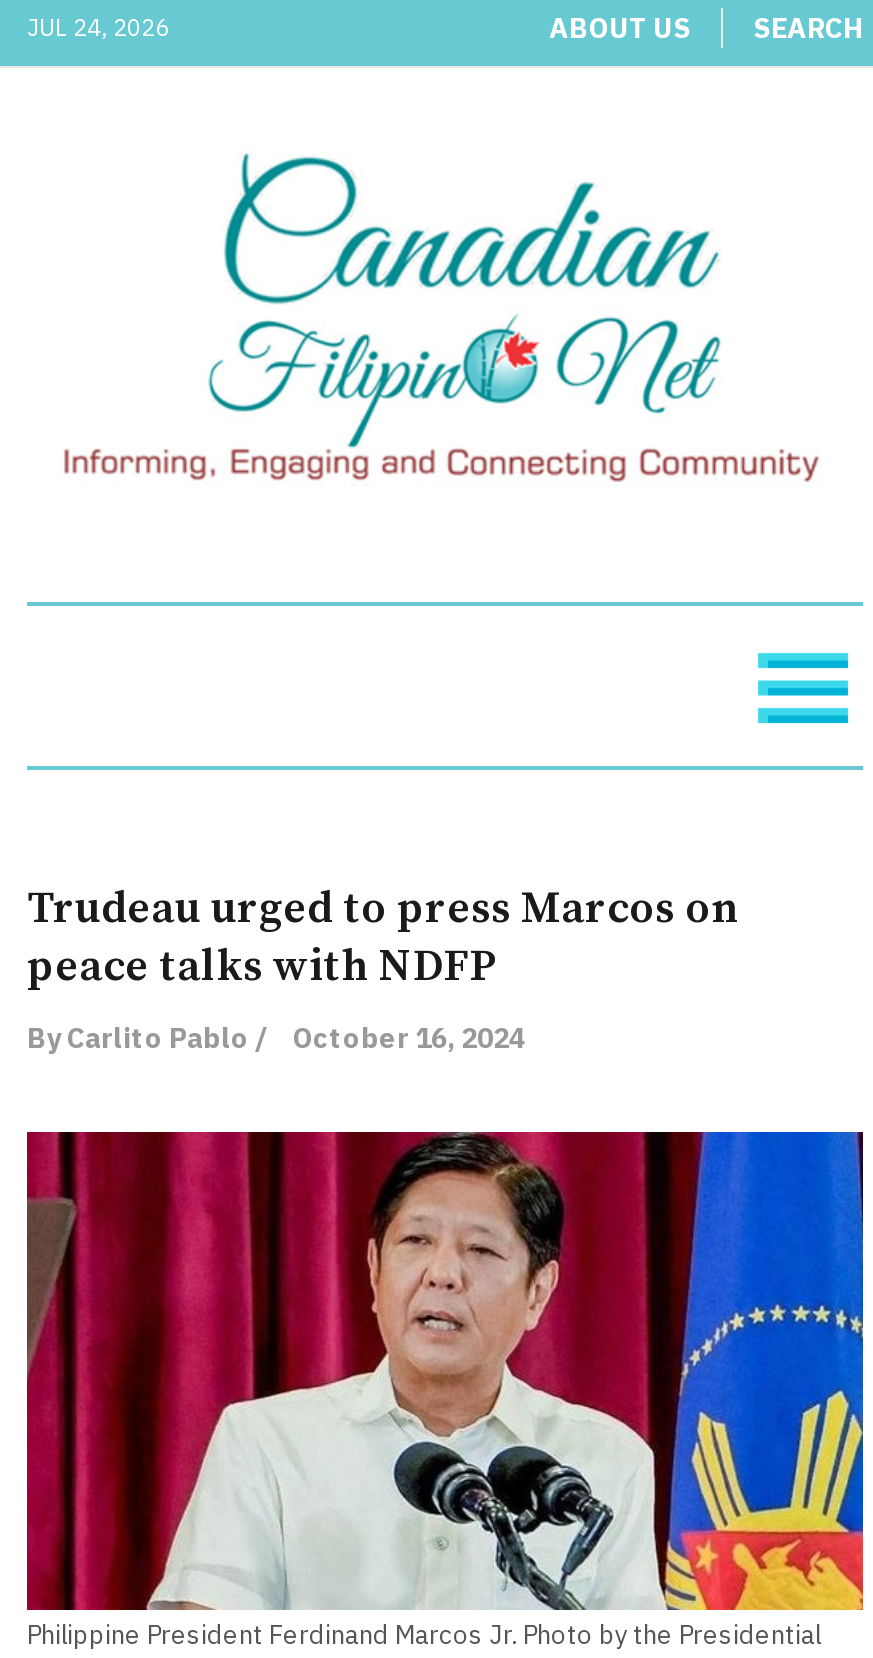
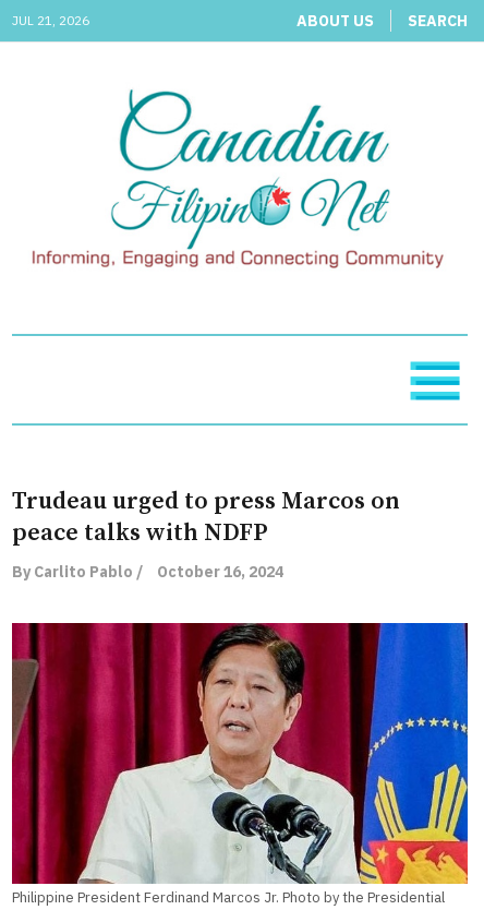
- JUL 24, 2026
+ JUL 21, 2026
